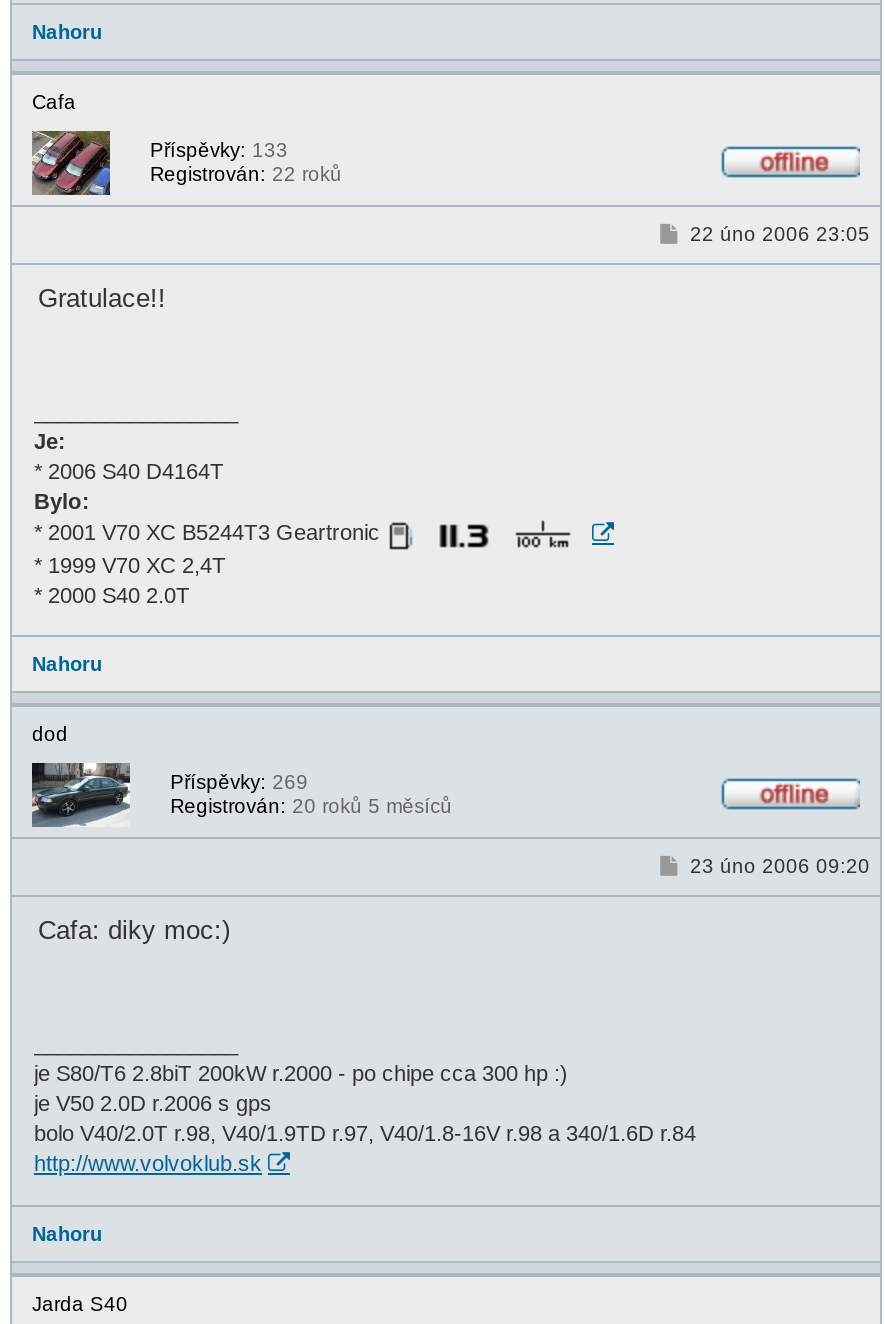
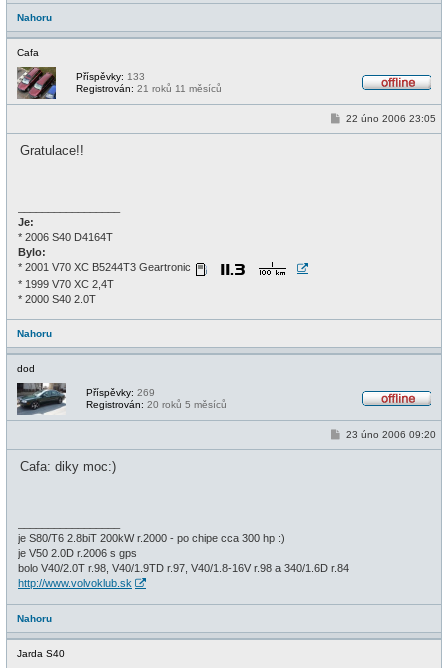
- Registrován: 22 roků
+ Registrován: 21 roků 11 měsíců
